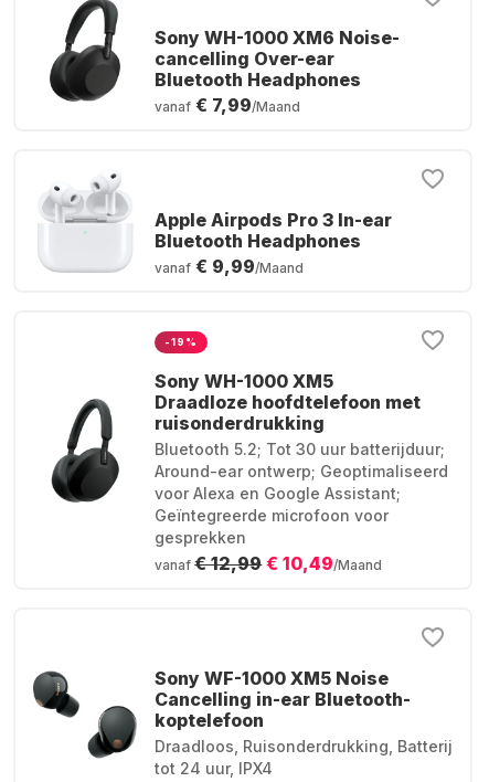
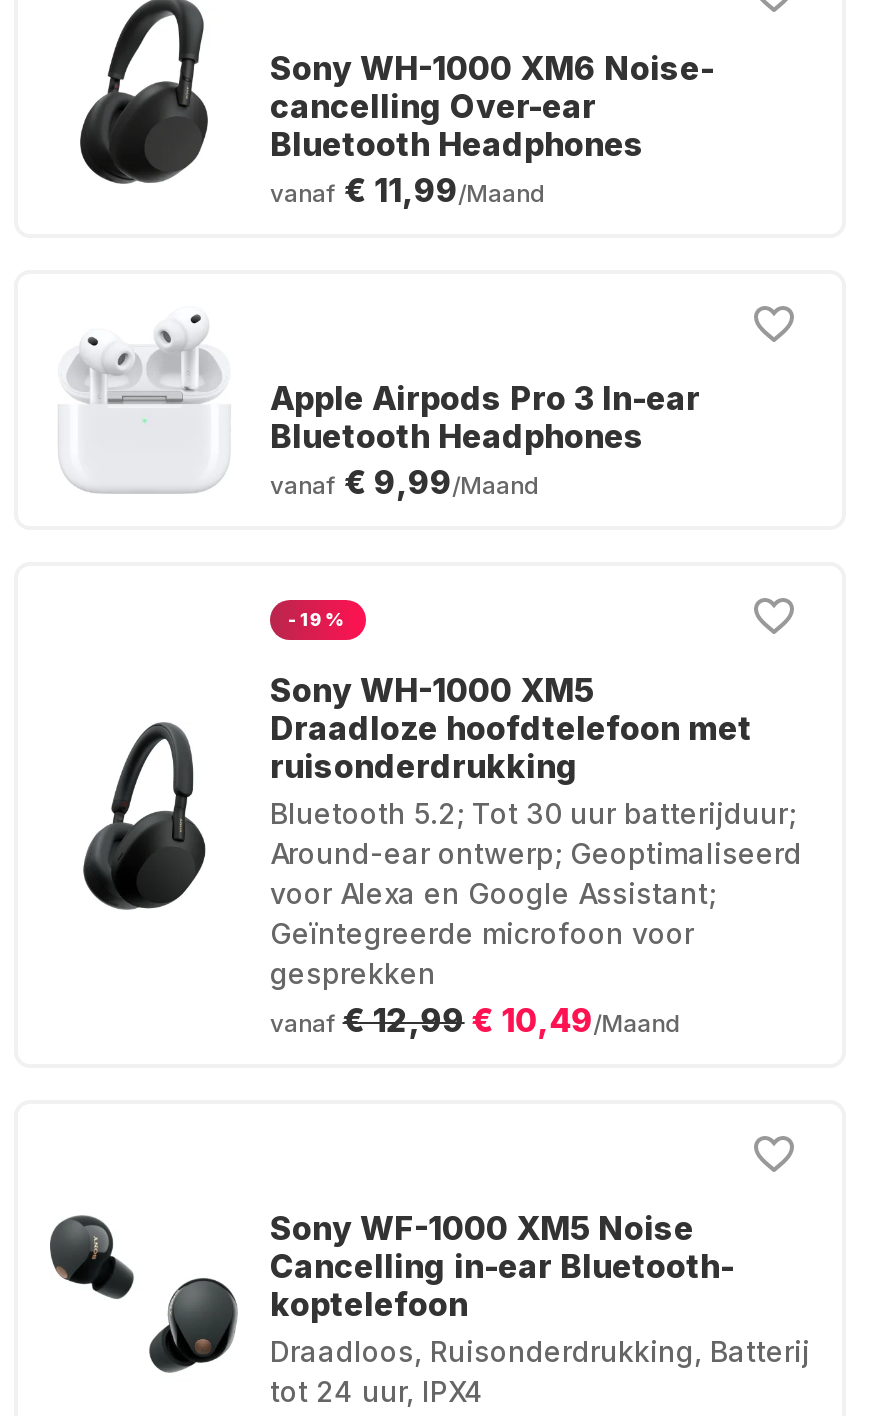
- vanaf € 7,99/Maand
+ vanaf € 11,99/Maand
